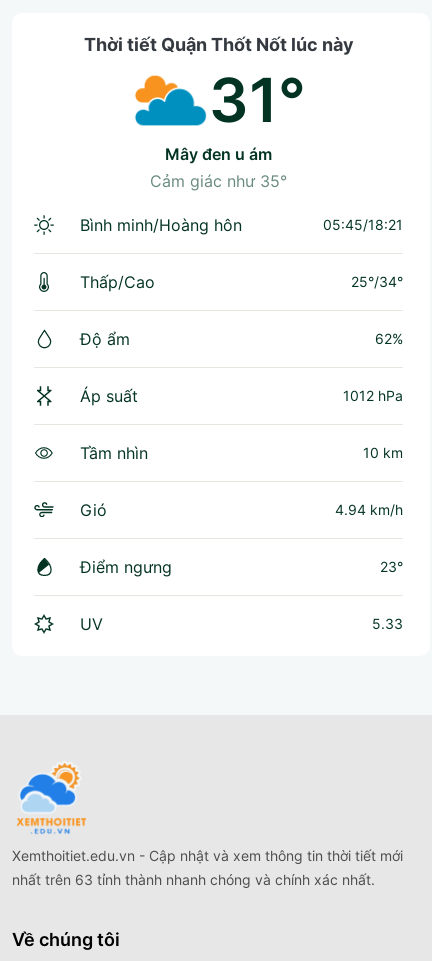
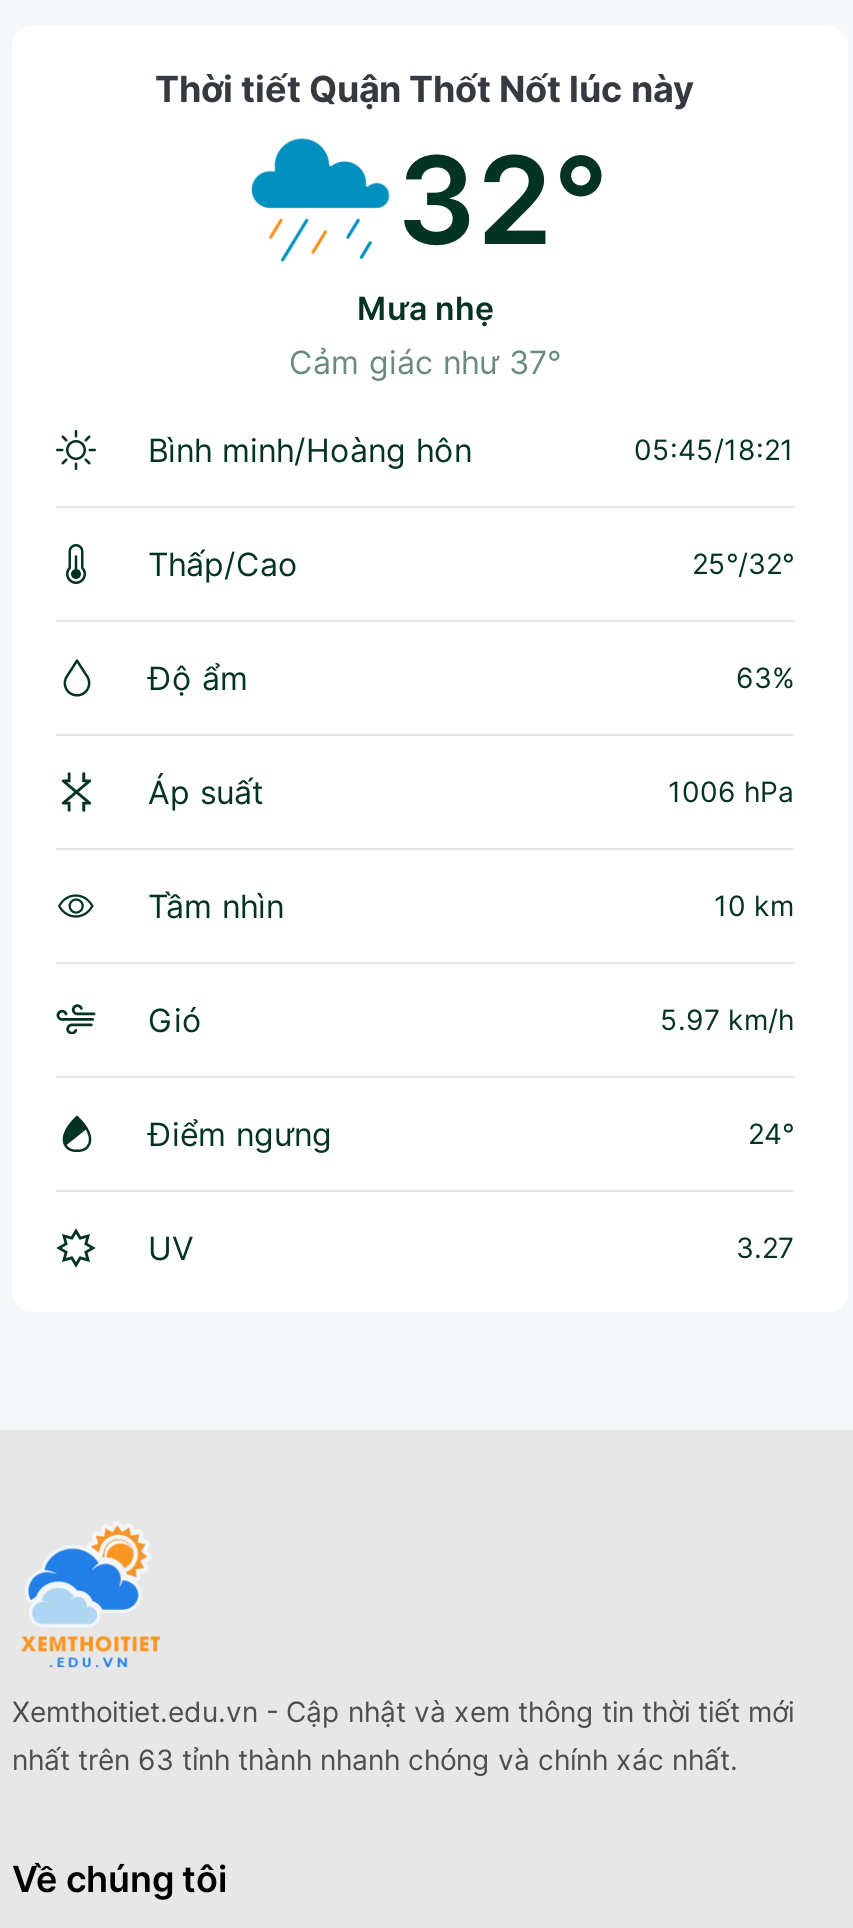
- [image]
- 31°
- mây đen u ám
- Cảm giác như 35°
+ [image]
+ 32°
+ mưa nhẹ
+ Cảm giác như 37°

- 25°/34°
+ 25°/32°

- 62%
+ 63%

- 1012 hPa
+ 1006 hPa

- 4.94 km/h
+ 5.97 km/h

- 23°
+ 24°

- 5.33
+ 3.27
